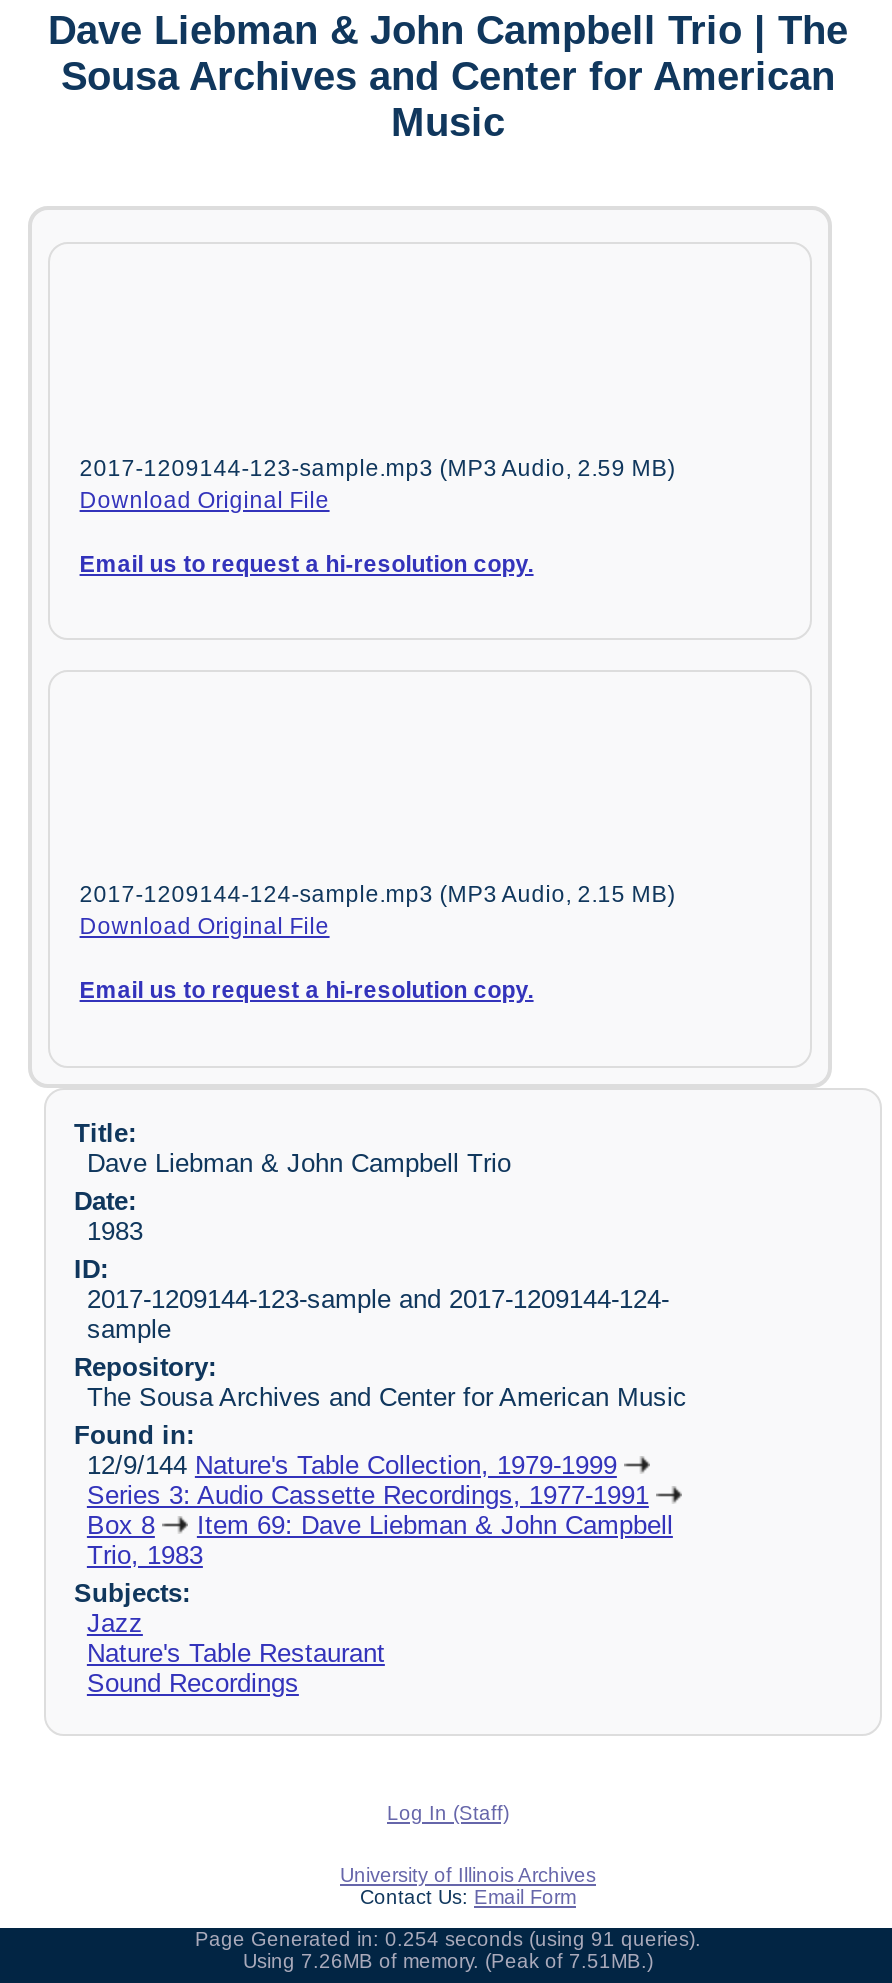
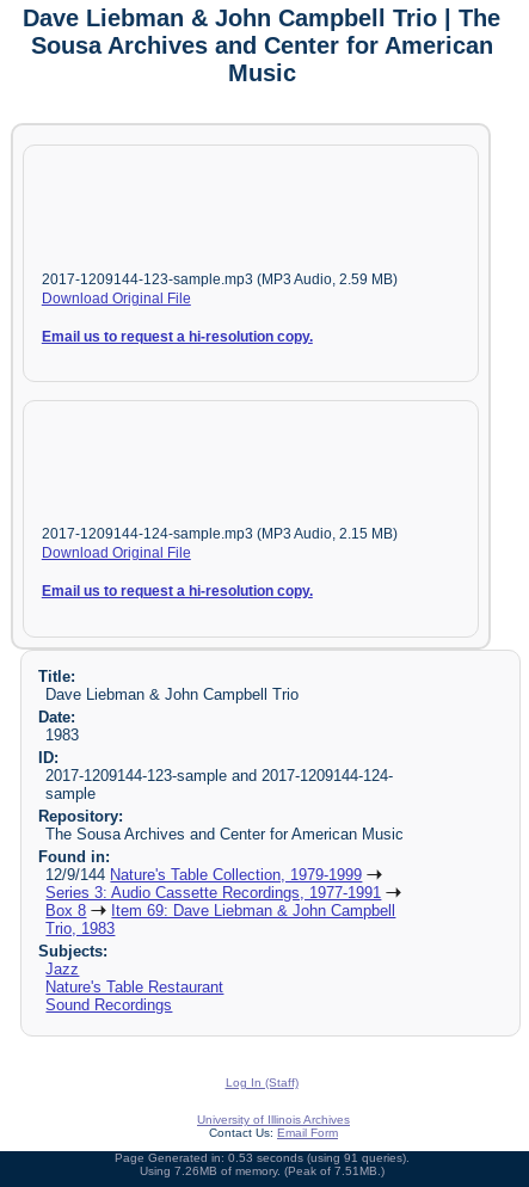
- Page Generated in: 0.254 seconds (using 91 queries).
+ Page Generated in: 0.53 seconds (using 91 queries).
